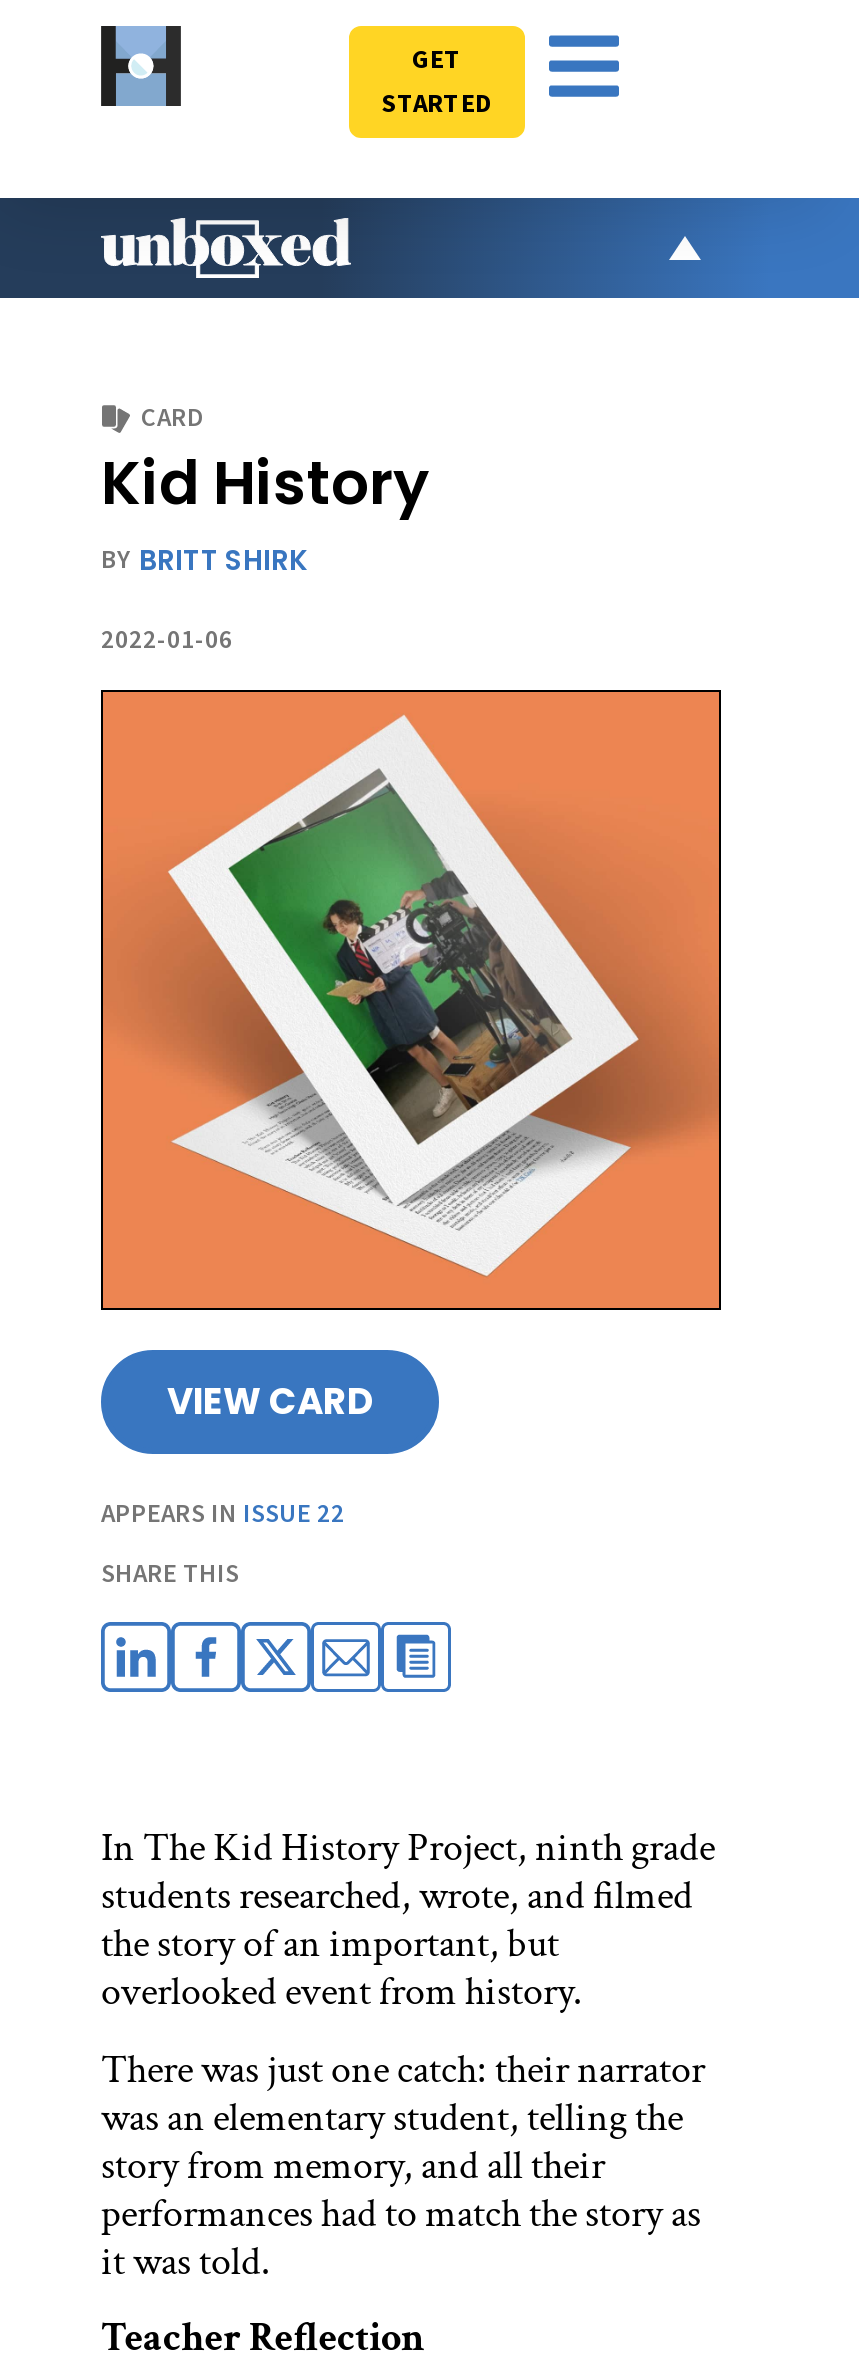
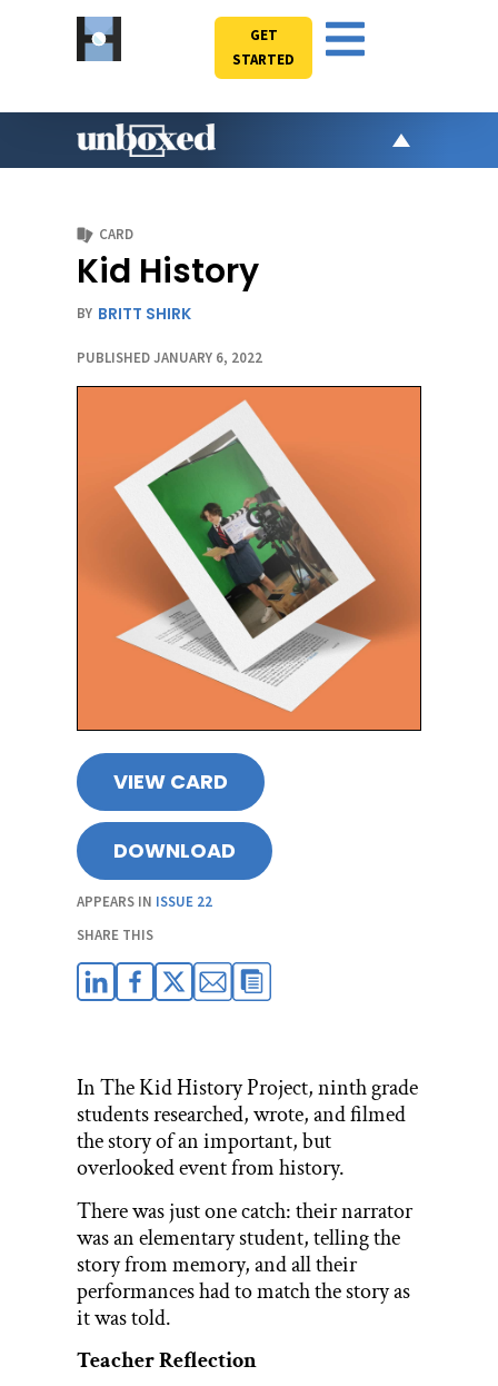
- 2022-01-06
+ PUBLISHED JANUARY 6, 2022

+ DOWNLOAD
